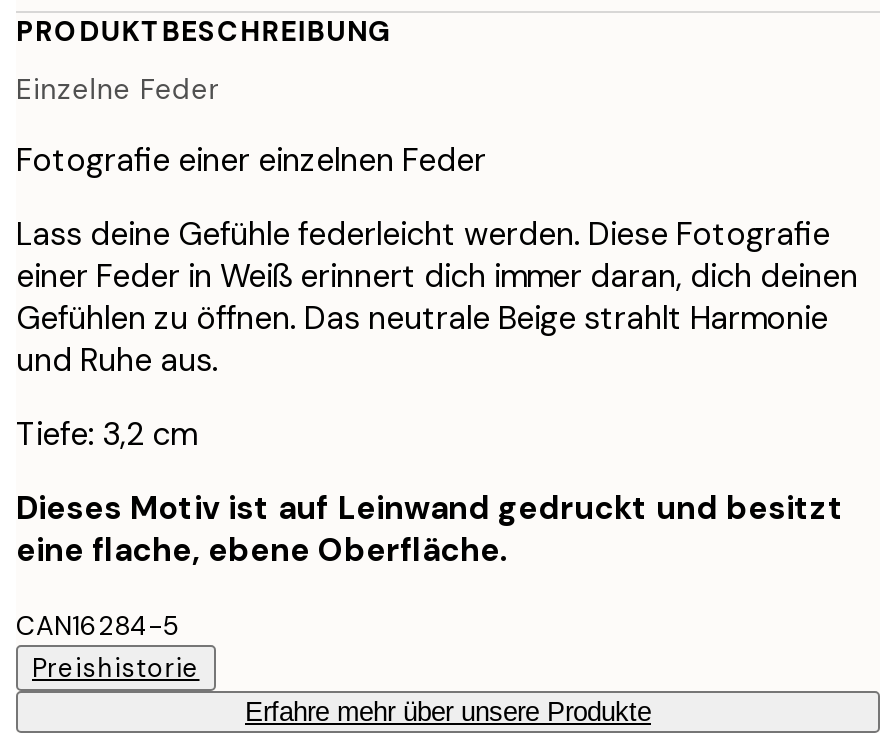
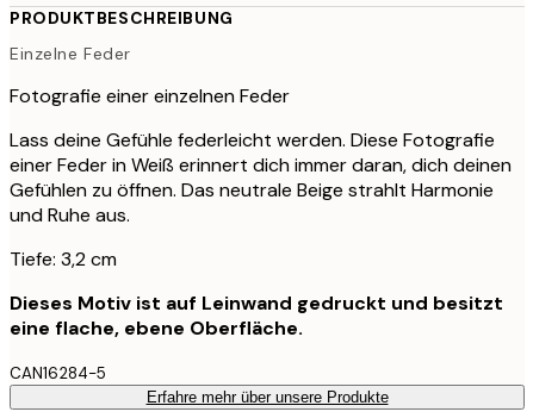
- Preishistorie
